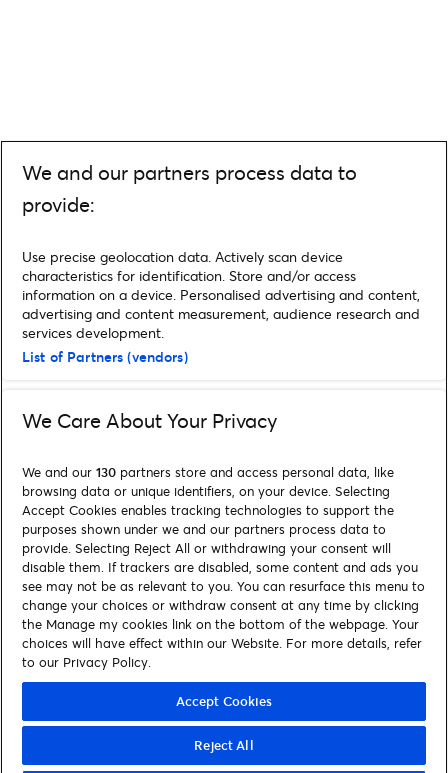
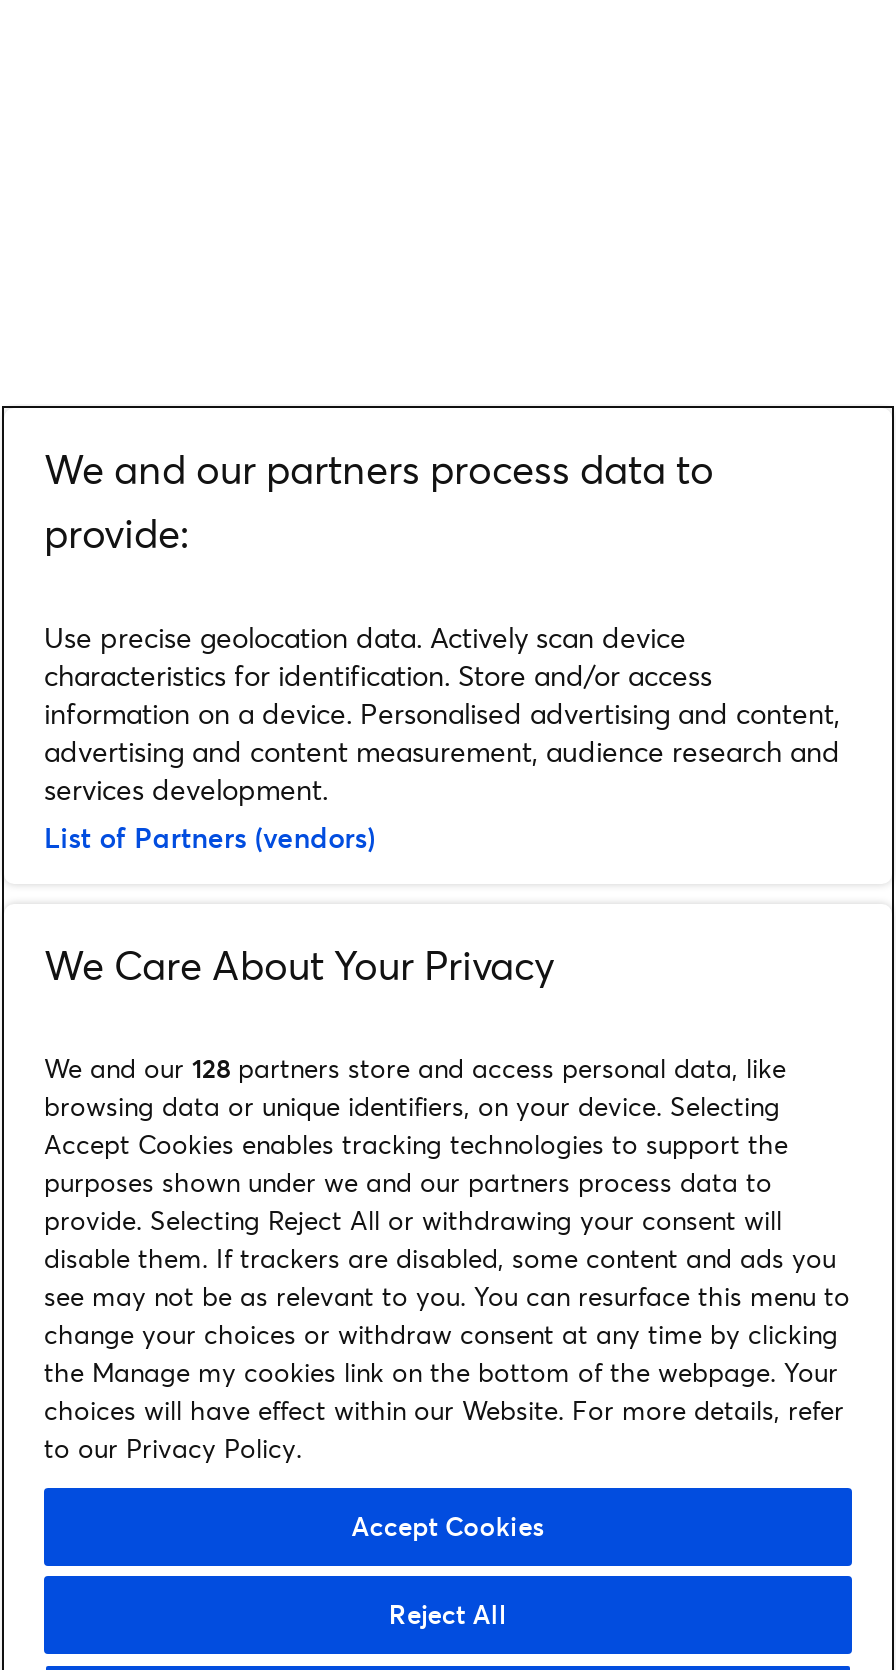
- We and our 130 partners store and access personal data, like
+ We and our 128 partners store and access personal data, like
